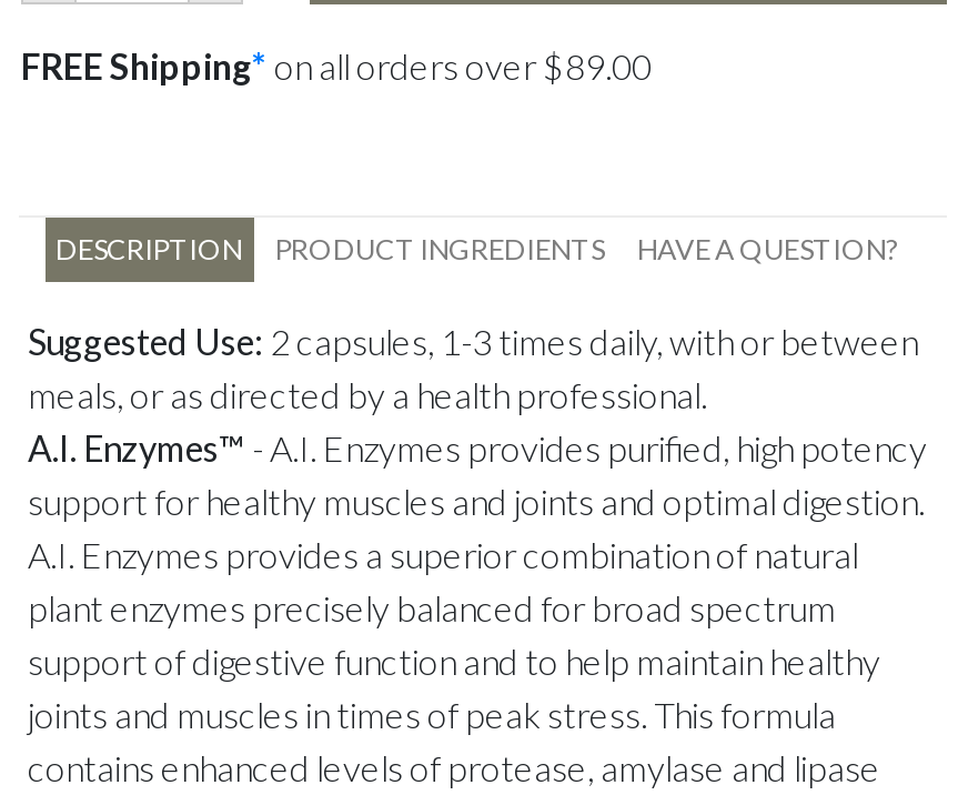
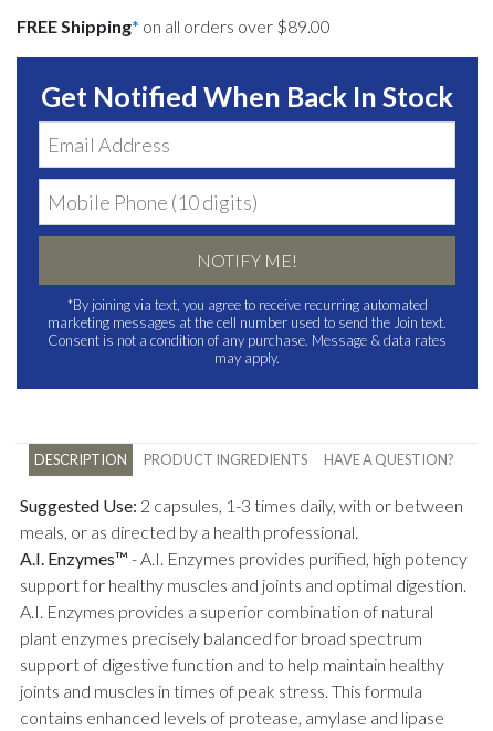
+ [image]
+ Get Notified When Back In Stock

+ NOTIFY ME!
+ *By joining via text, you agree to receive recurring automated
+ marketing messages at the cell number used to send the Join text.
+ Consent is not a condition of any purchase. Message & data rates
+ may apply.
